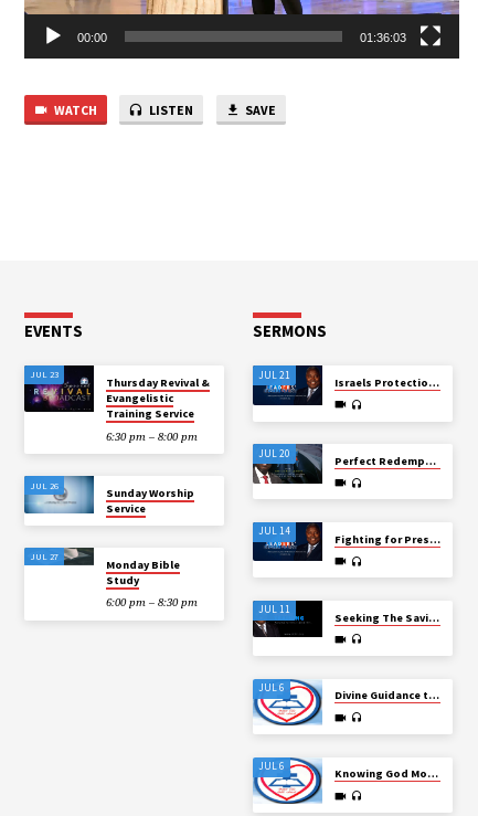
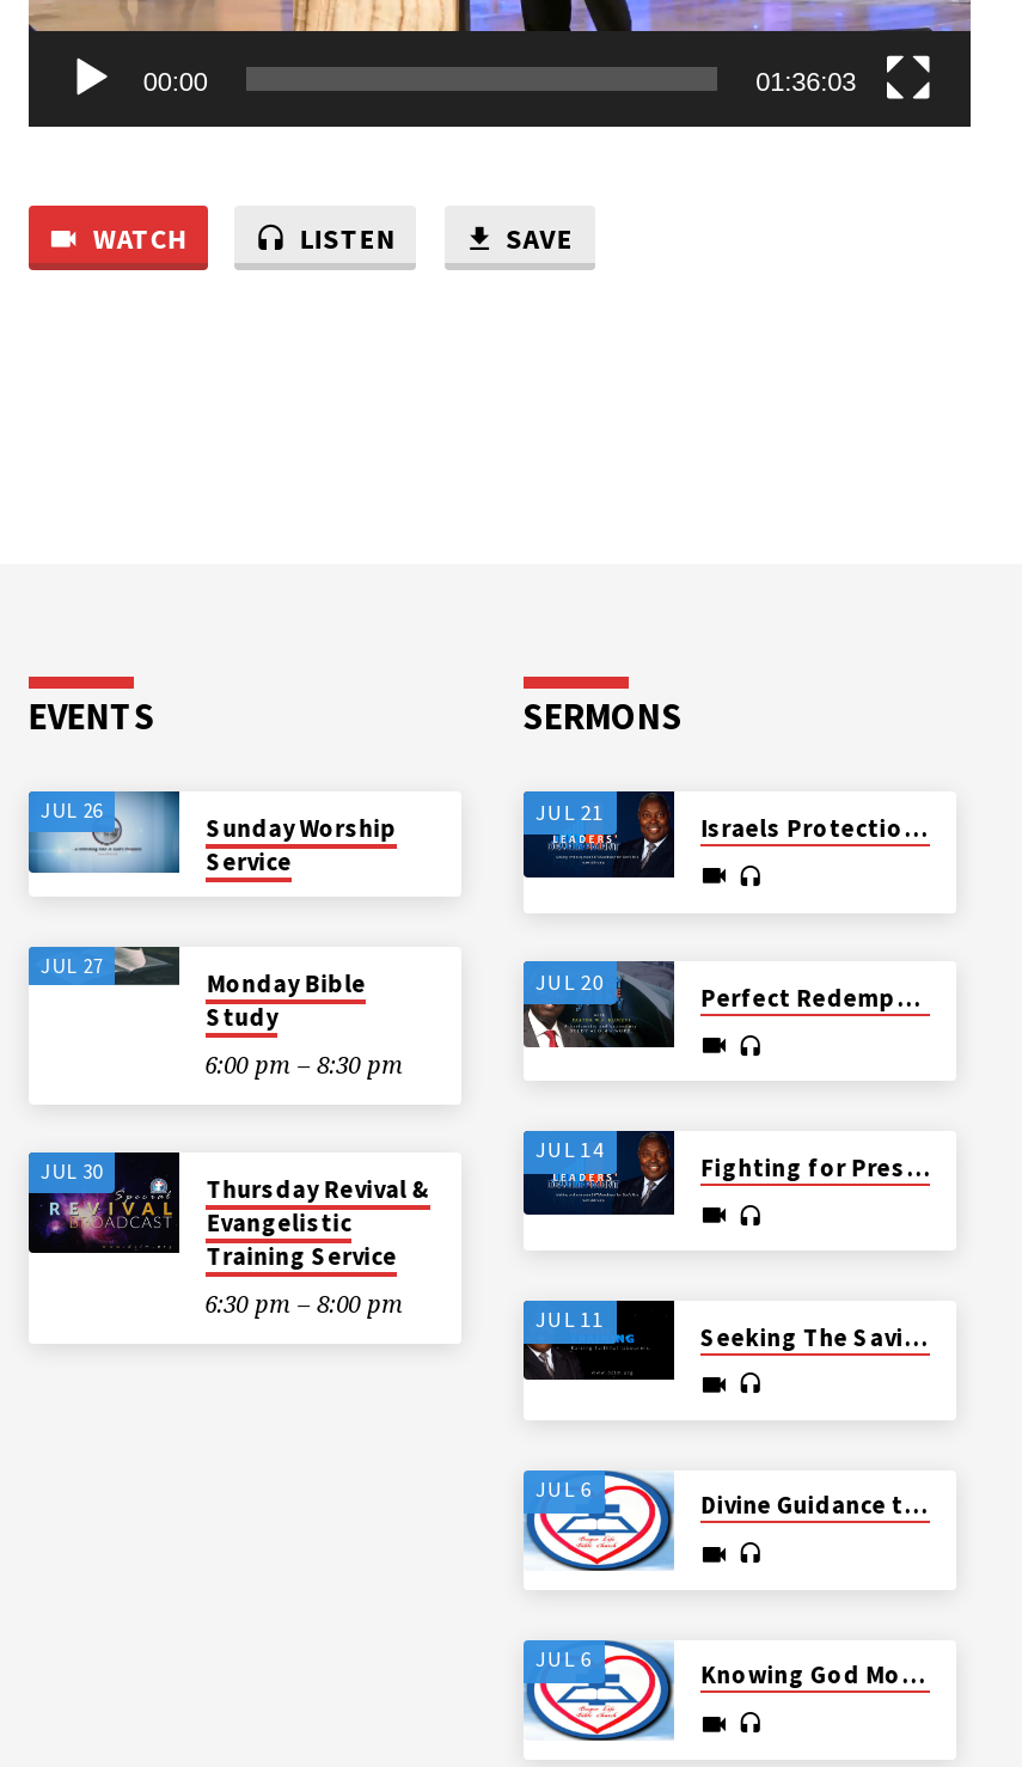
moved down: [image] | Thursday Revival & | Evangelistic | Training Service | 6:30 pm – 8:00 pm

- JUL 23

moved up: [image] | JUL 26 | Sunday Worship | Service | JUL 27 | Monday Bible | Study | 6:00 pm – 8:30 pm

+ JUL 30
